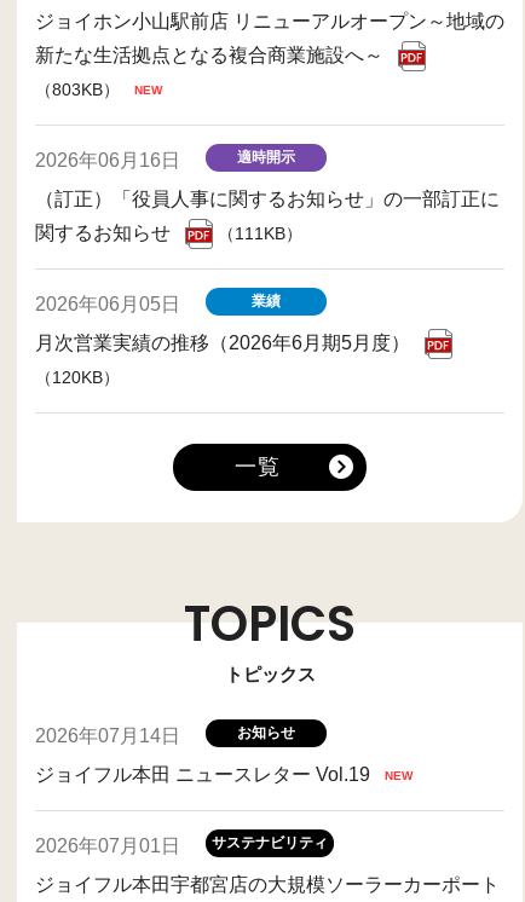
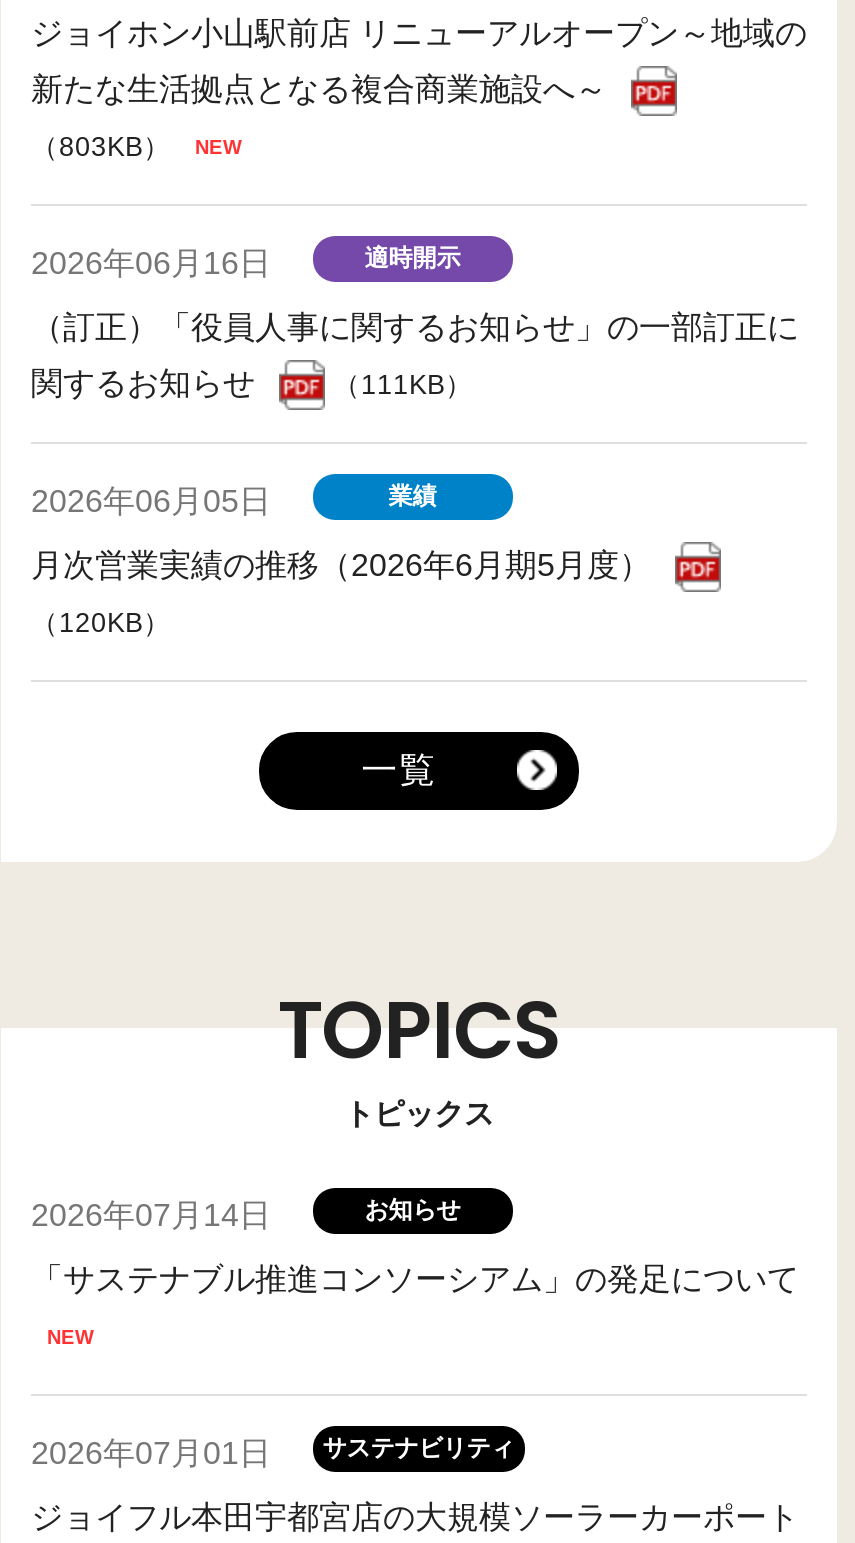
- ジョイフル本田 ニュースレター Vol.19
+ 「サステナブル推進コンソーシアム」の発足について
